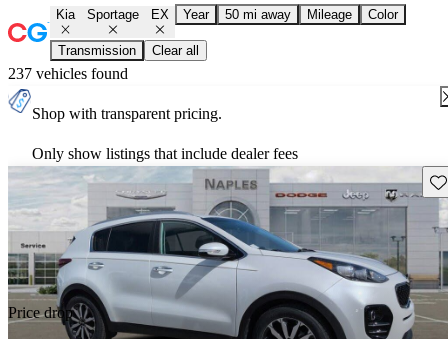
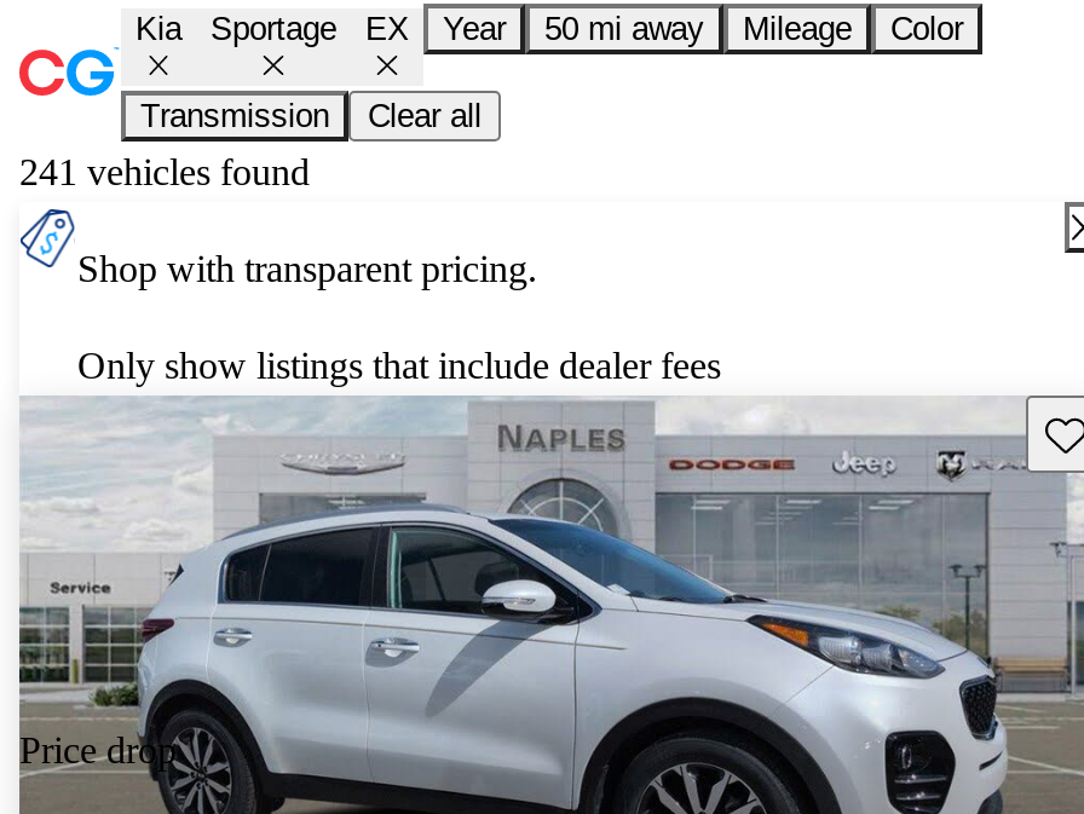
- 237 vehicles found
+ 241 vehicles found
